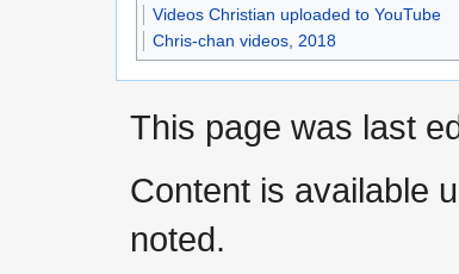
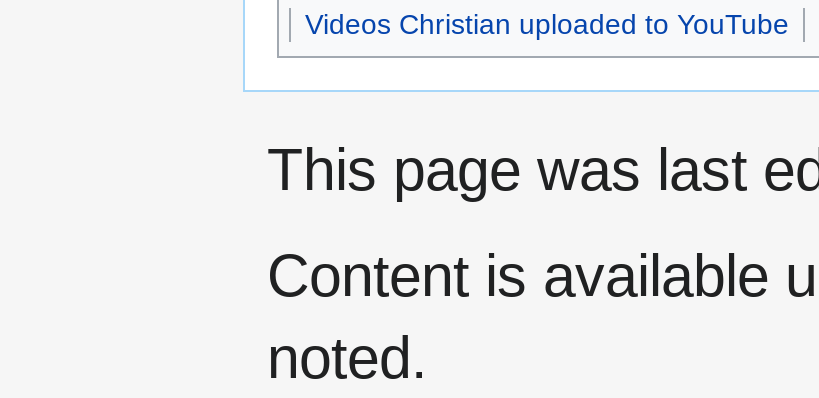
- Chris-chan videos, 2018
